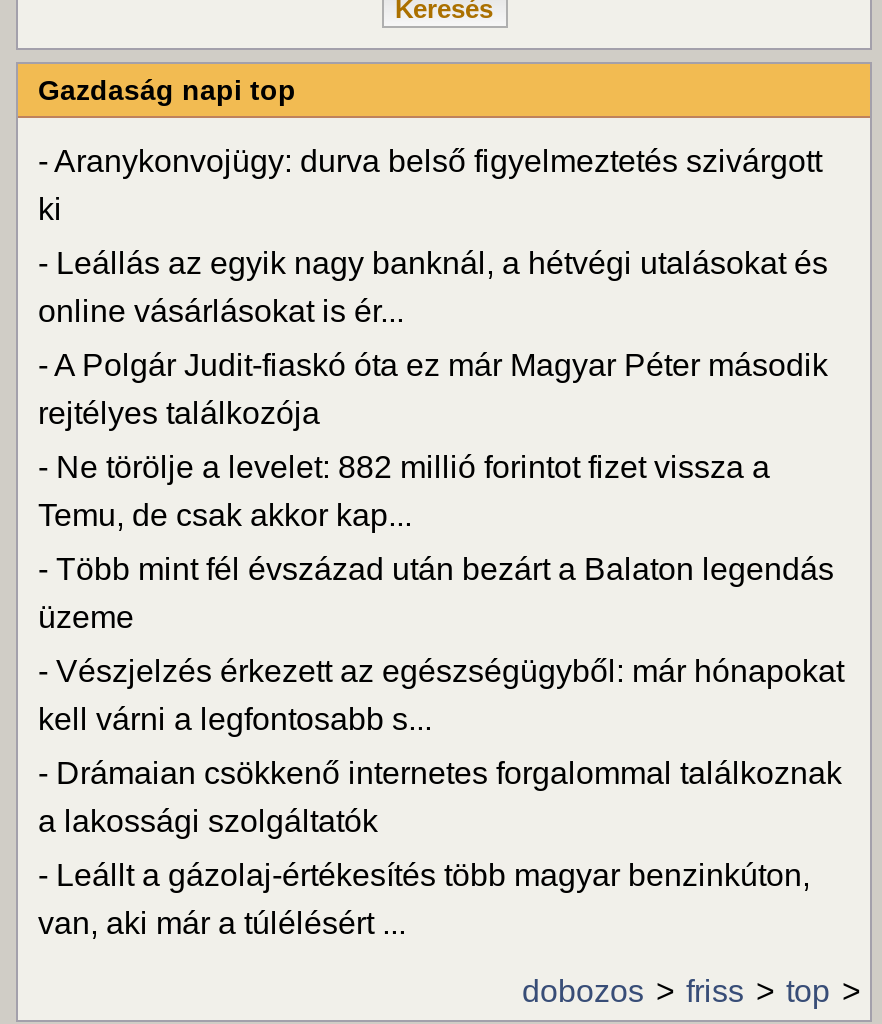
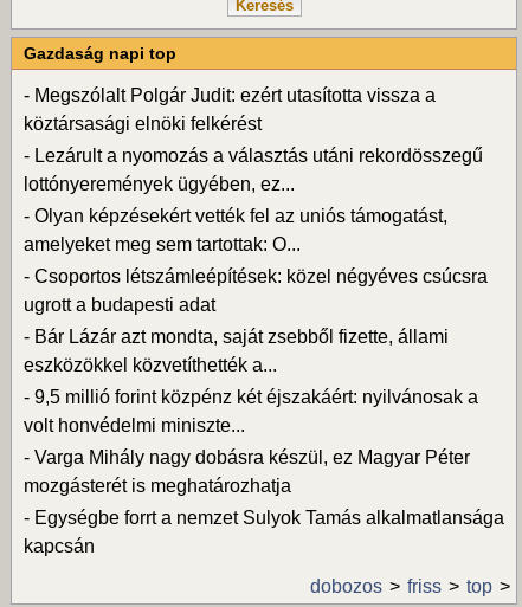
- - Aranykonvojügy: durva belső figyelmeztetés szivárgott
- ki
+ - Megszólalt Polgár Judit: ezért utasította vissza a
+ köztársasági elnöki felkérést

- - Leállás az egyik nagy banknál, a hétvégi utalásokat és
- online vásárlásokat is ér...
+ - Lezárult a nyomozás a választás utáni rekordösszegű
+ lottónyeremények ügyében, ez...

- - A Polgár Judit-fiaskó óta ez már Magyar Péter második
- rejtélyes találkozója
+ - Olyan képzésekért vették fel az uniós támogatást,
+ amelyeket meg sem tartottak: O...

- - Ne törölje a levelet: 882 millió forintot fizet vissza a
- Temu, de csak akkor kap...
+ - Csoportos létszámleépítések: közel négyéves csúcsra
+ ugrott a budapesti adat

- - Több mint fél évszázad után bezárt a Balaton legendás
- üzeme
+ - Bár Lázár azt mondta, saját zsebből fizette, állami
+ eszközökkel közvetíthették a...

- - Vészjelzés érkezett az egészségügyből: már hónapokat
- kell várni a legfontosabb s...
+ - 9,5 millió forint közpénz két éjszakáért: nyilvánosak a
+ volt honvédelmi miniszte...

- - Drámaian csökkenő internetes forgalommal találkoznak
- a lakossági szolgáltatók
+ - Varga Mihály nagy dobásra készül, ez Magyar Péter
+ mozgásterét is meghatározhatja

- - Leállt a gázolaj-értékesítés több magyar benzinkúton,
- van, aki már a túlélésért ...
+ - Egységbe forrt a nemzet Sulyok Tamás alkalmatlansága
+ kapcsán
